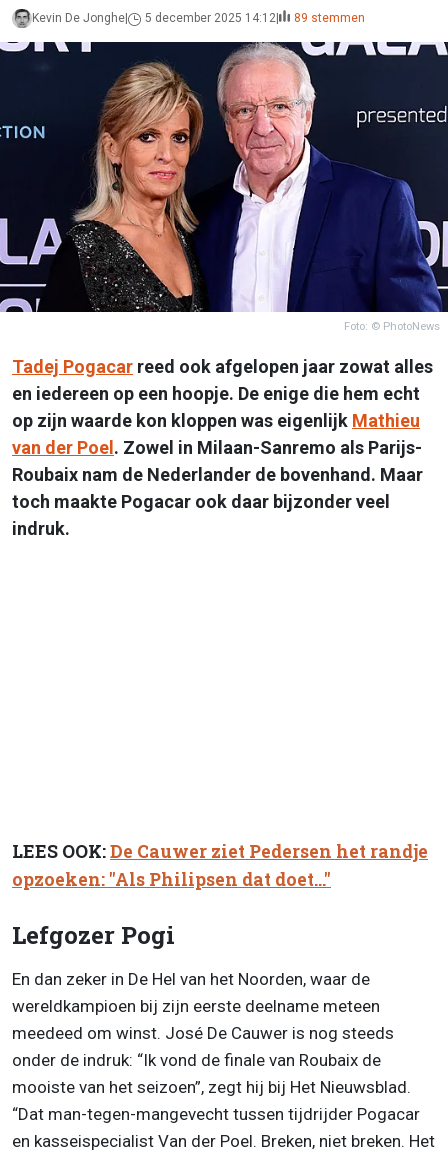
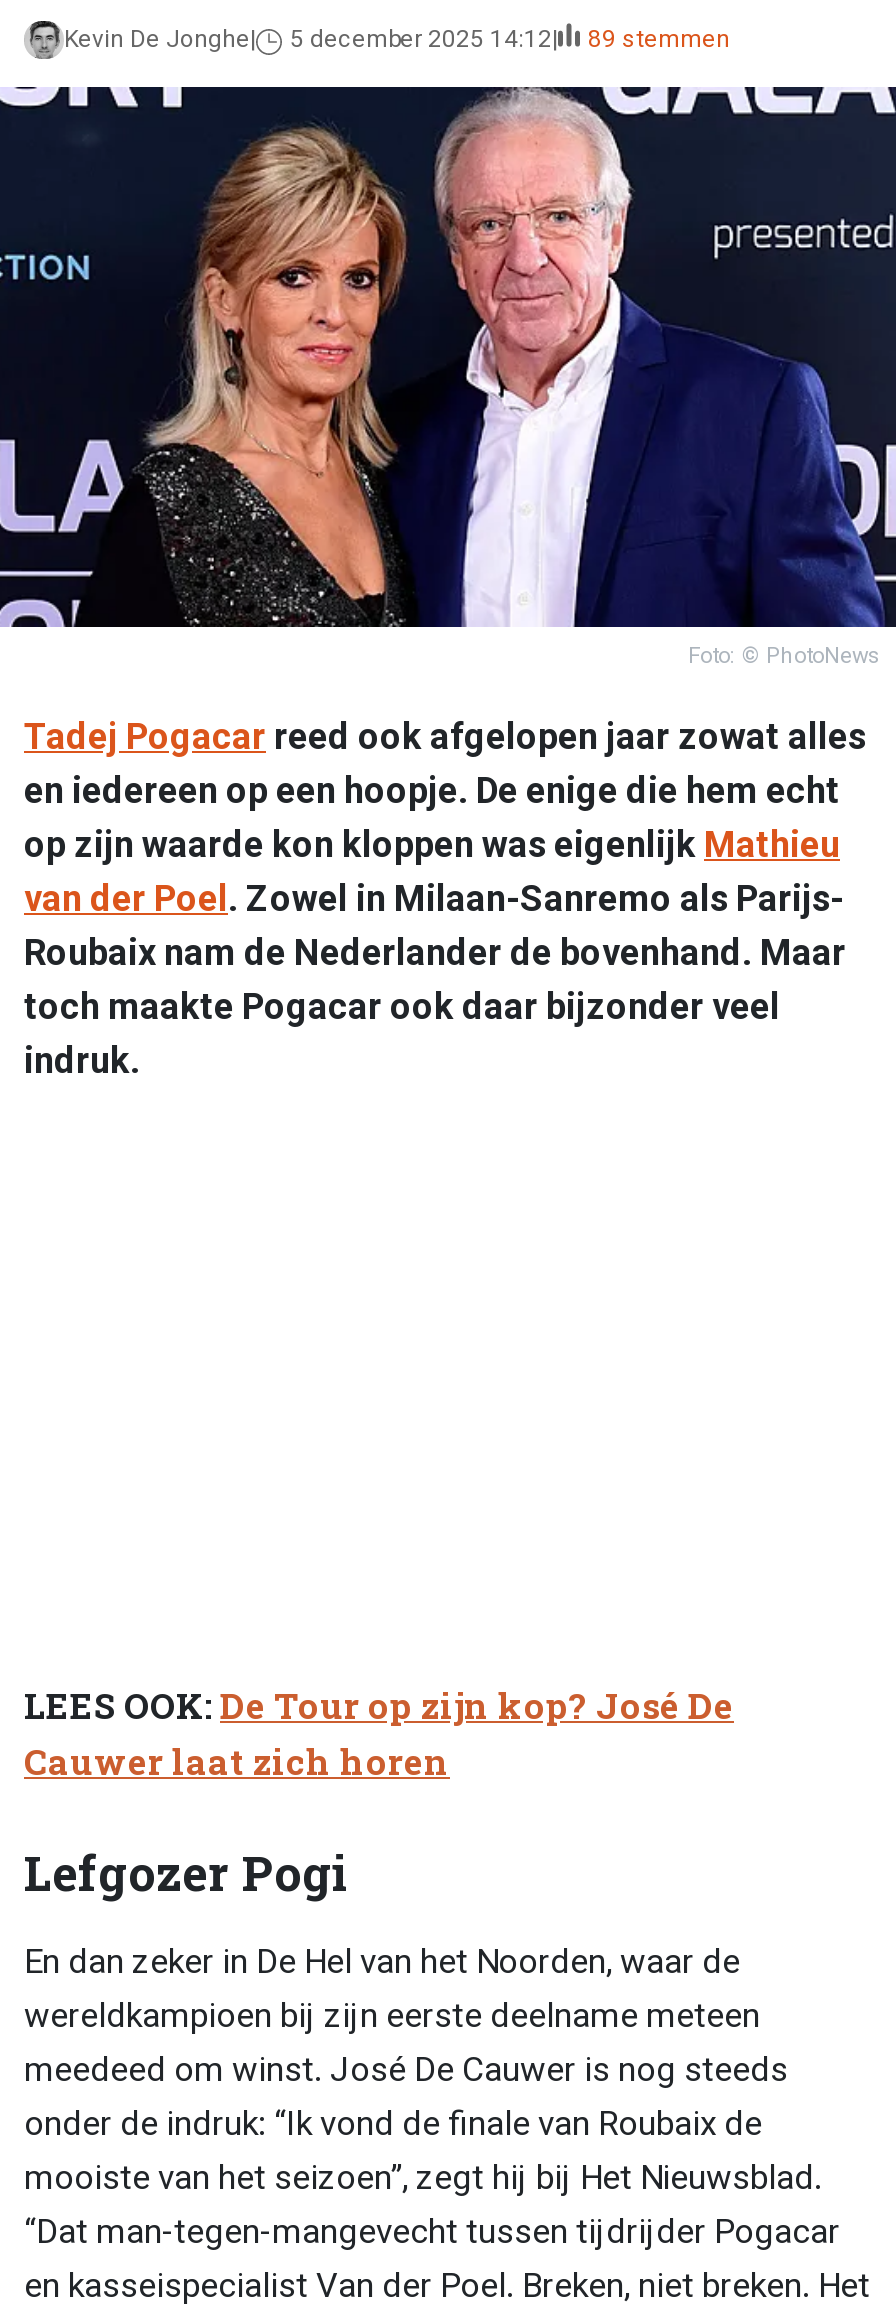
- LEES OOK: De Cauwer ziet Pedersen het randje
- opzoeken: "Als Philipsen dat doet..."
+ LEES OOK: De Tour op zijn kop? José De
+ Cauwer laat zich horen
